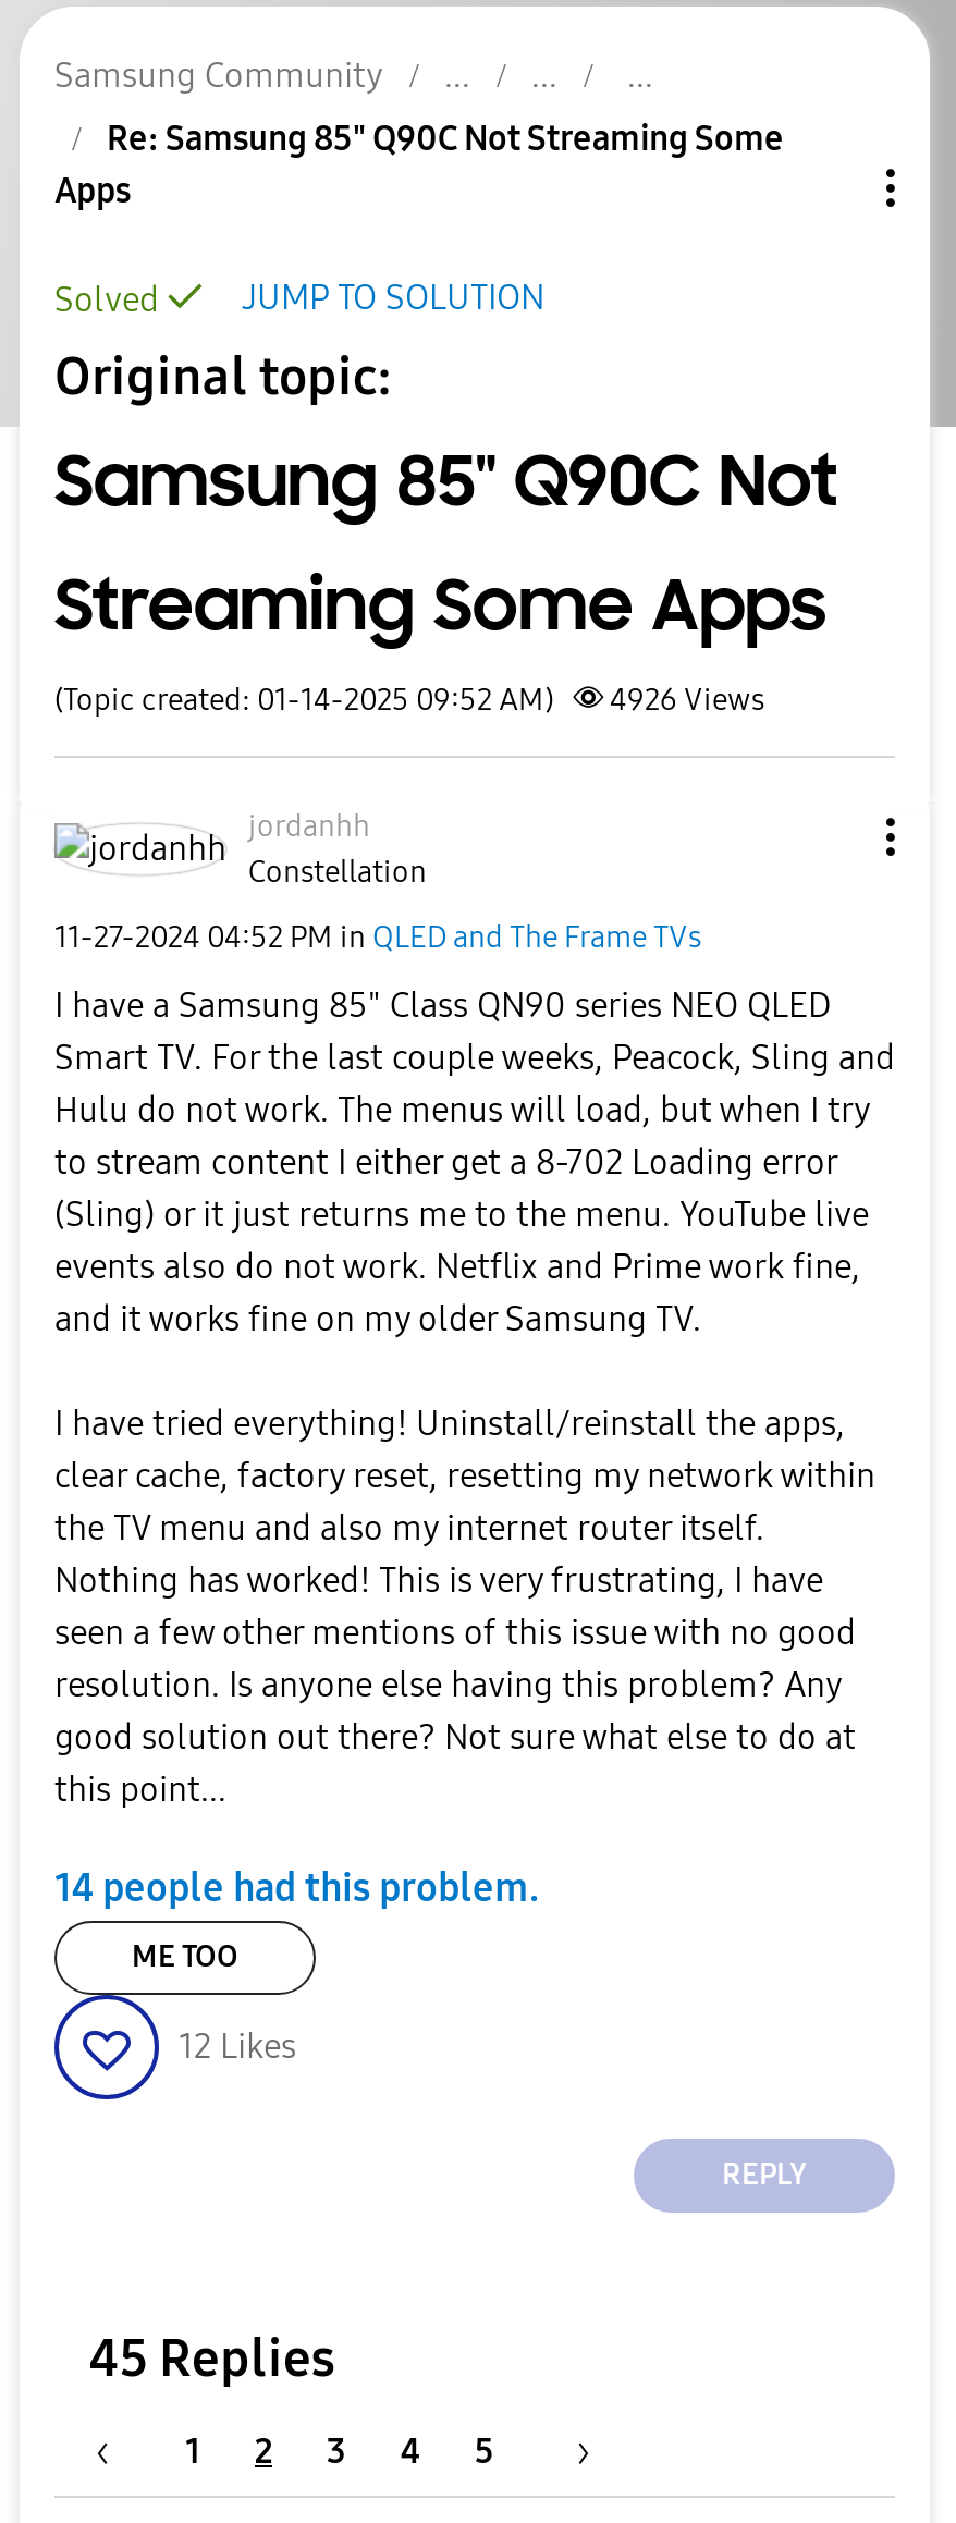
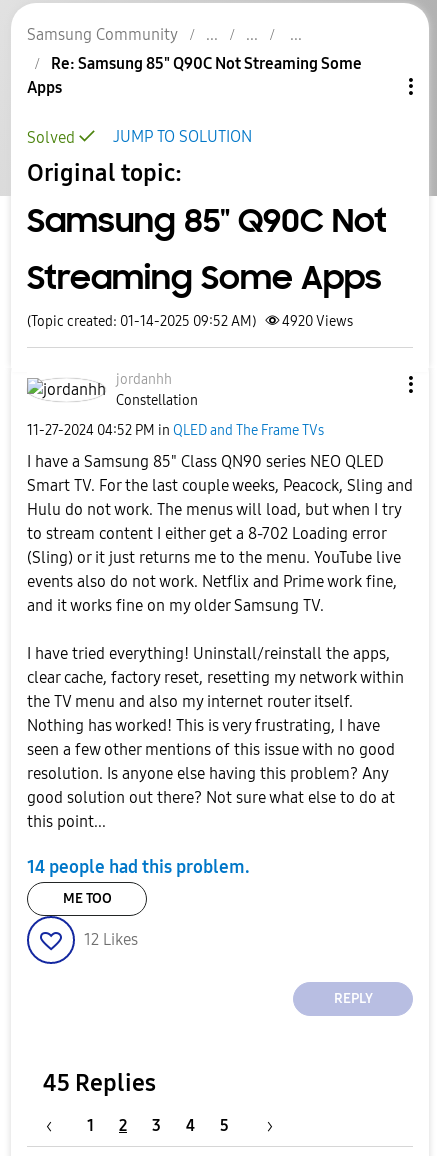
- (Topic created: 01-14-2025 09:52 AM) 4926 Views
+ (Topic created: 01-14-2025 09:52 AM) 4920 Views
